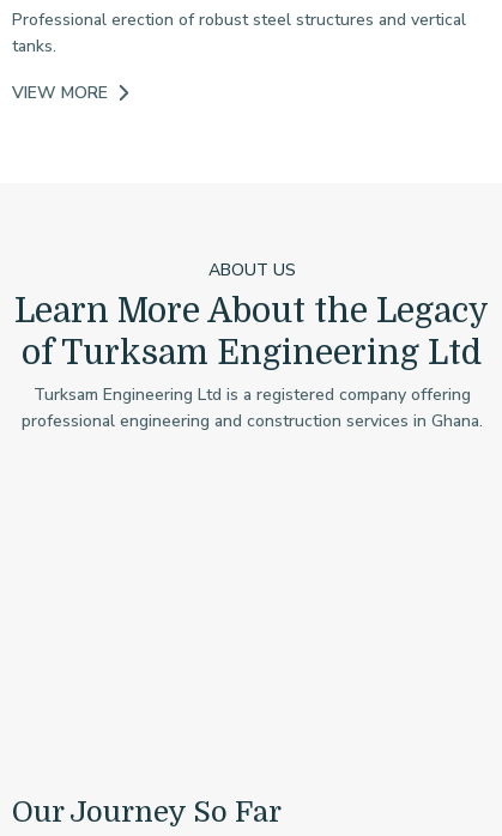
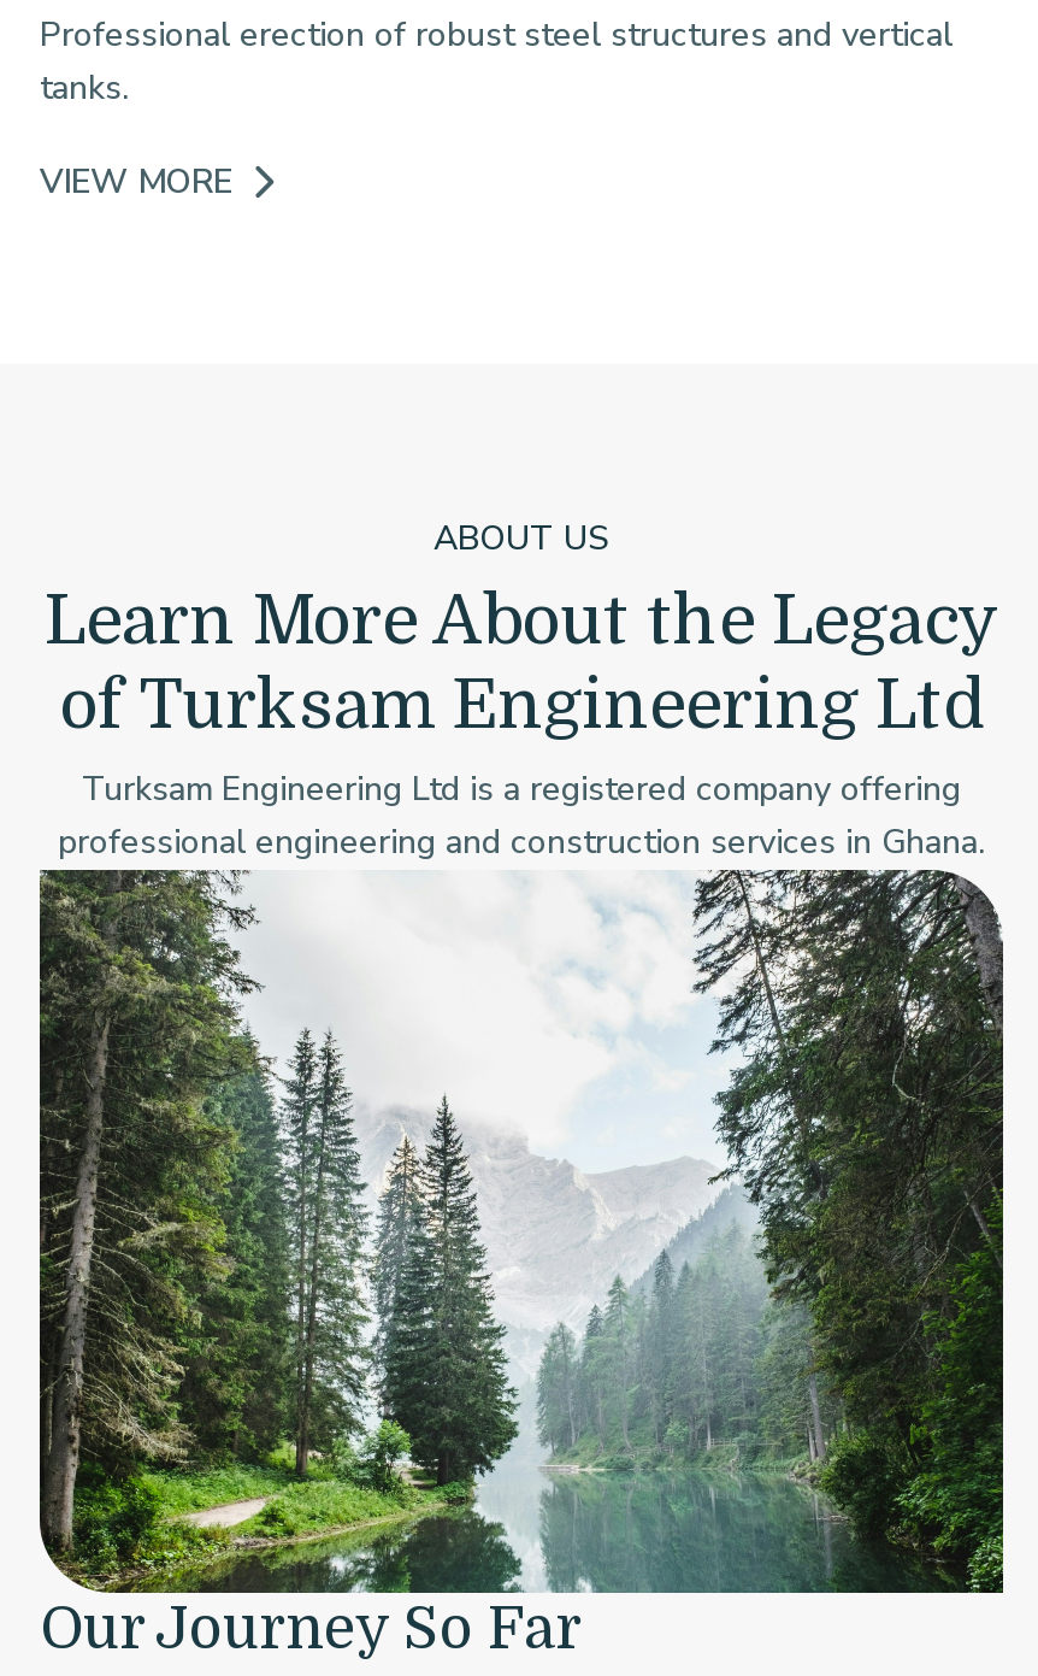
+ [image]
